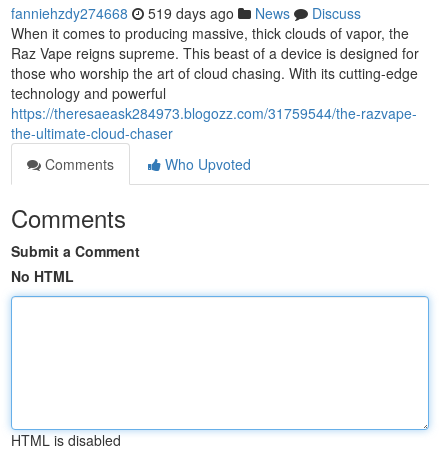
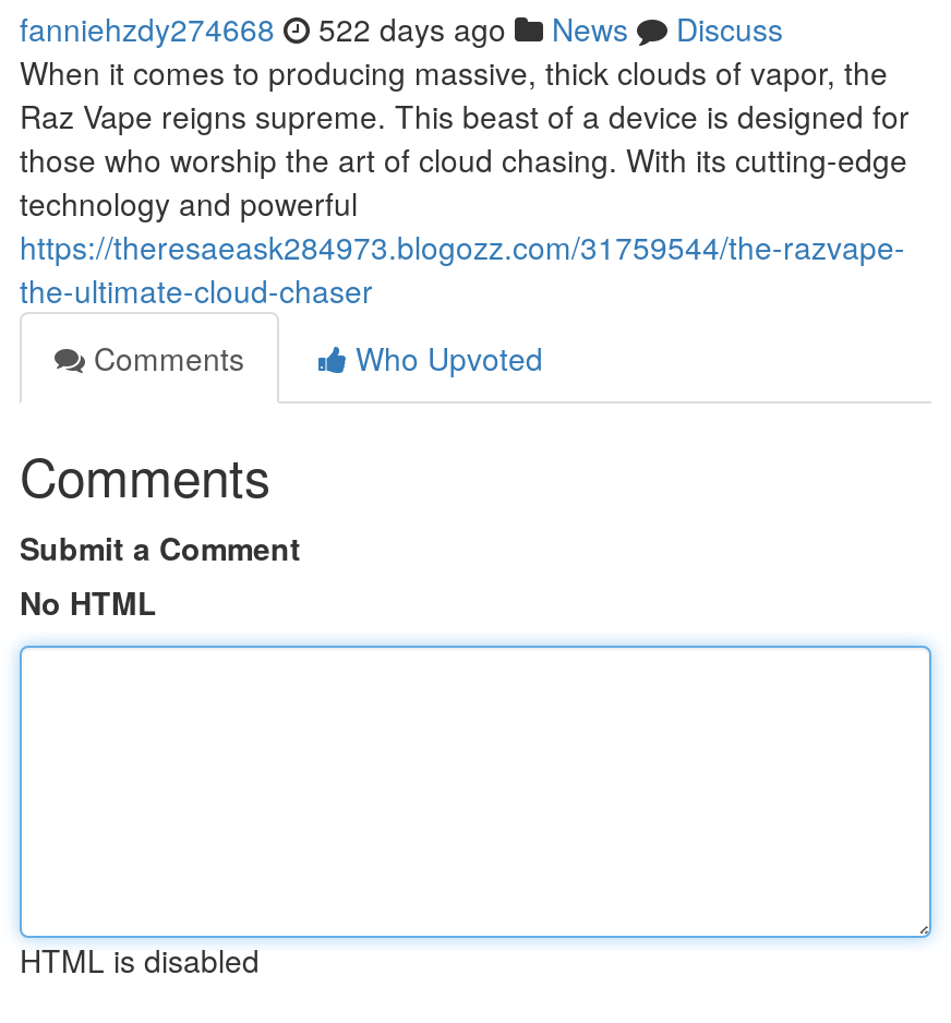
- fanniehzdy274668 519 days ago News Discuss
+ fanniehzdy274668 522 days ago News Discuss
